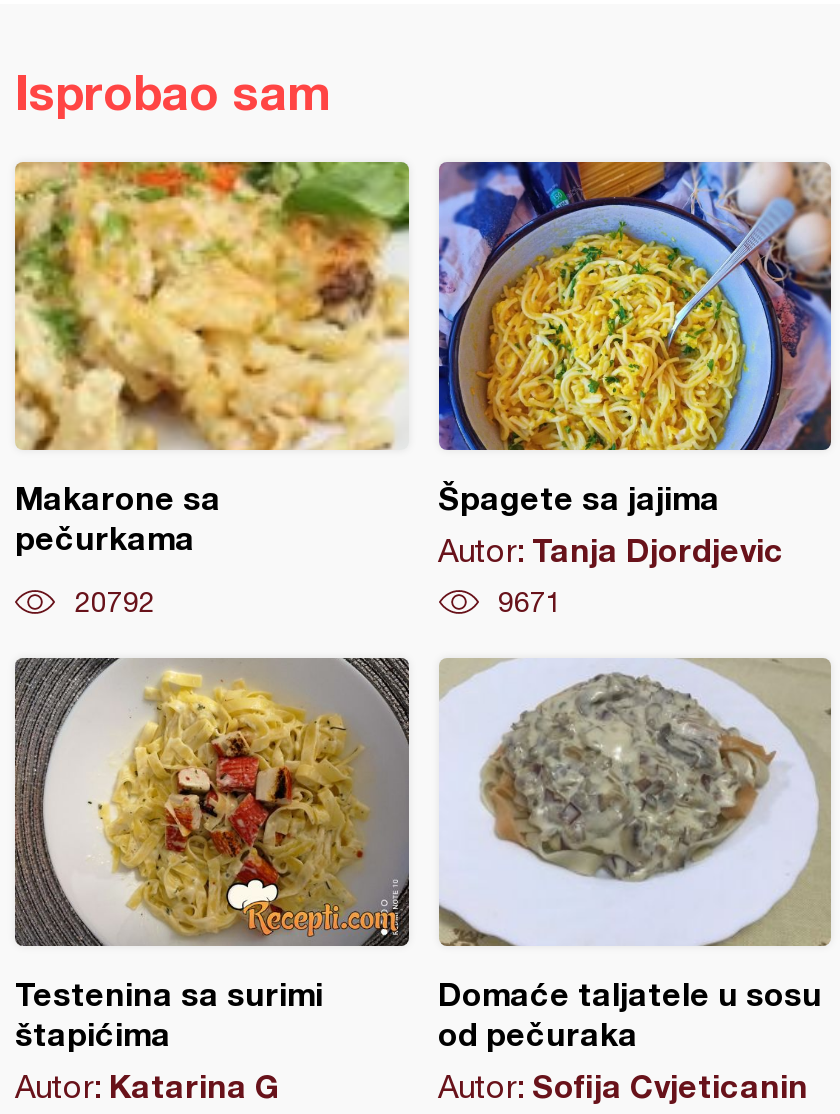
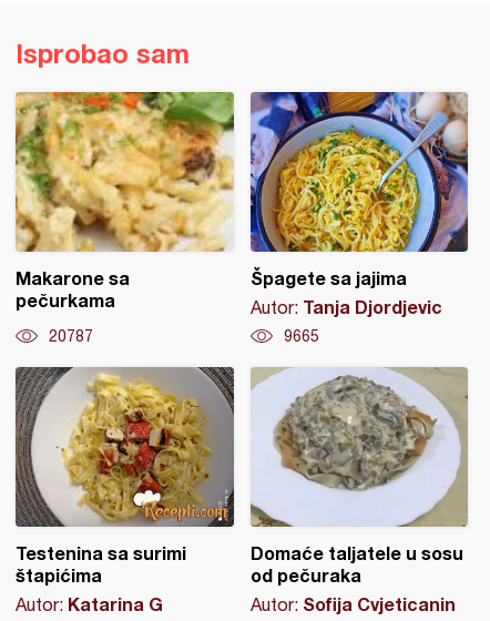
- 20792
+ 20787

- 9671
+ 9665
